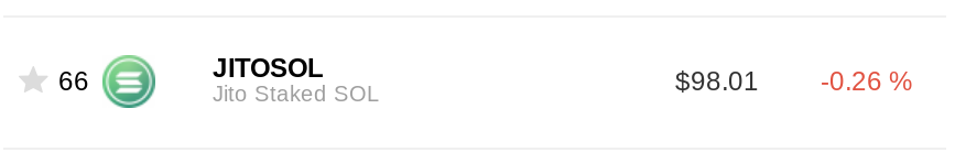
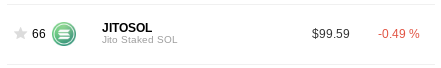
- $98.01
+ $99.59

- -0.26 %
+ -0.49 %
